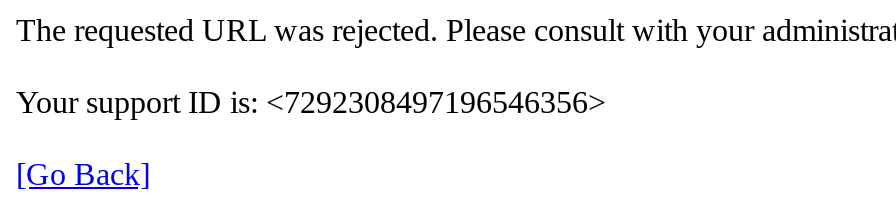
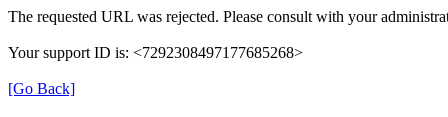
- Your support ID is: <7292308497196546356>
+ Your support ID is: <7292308497177685268>
